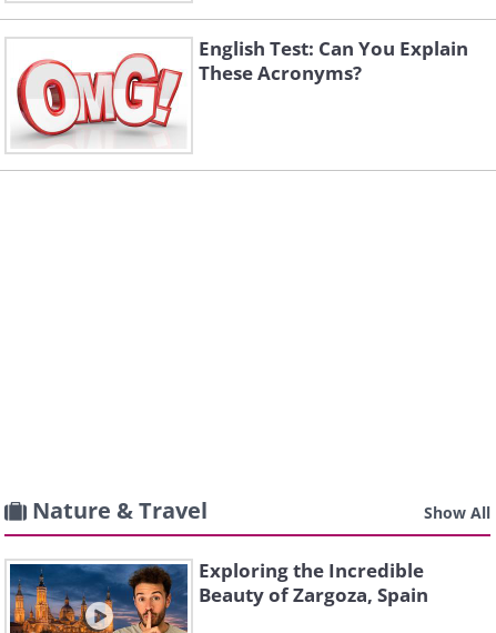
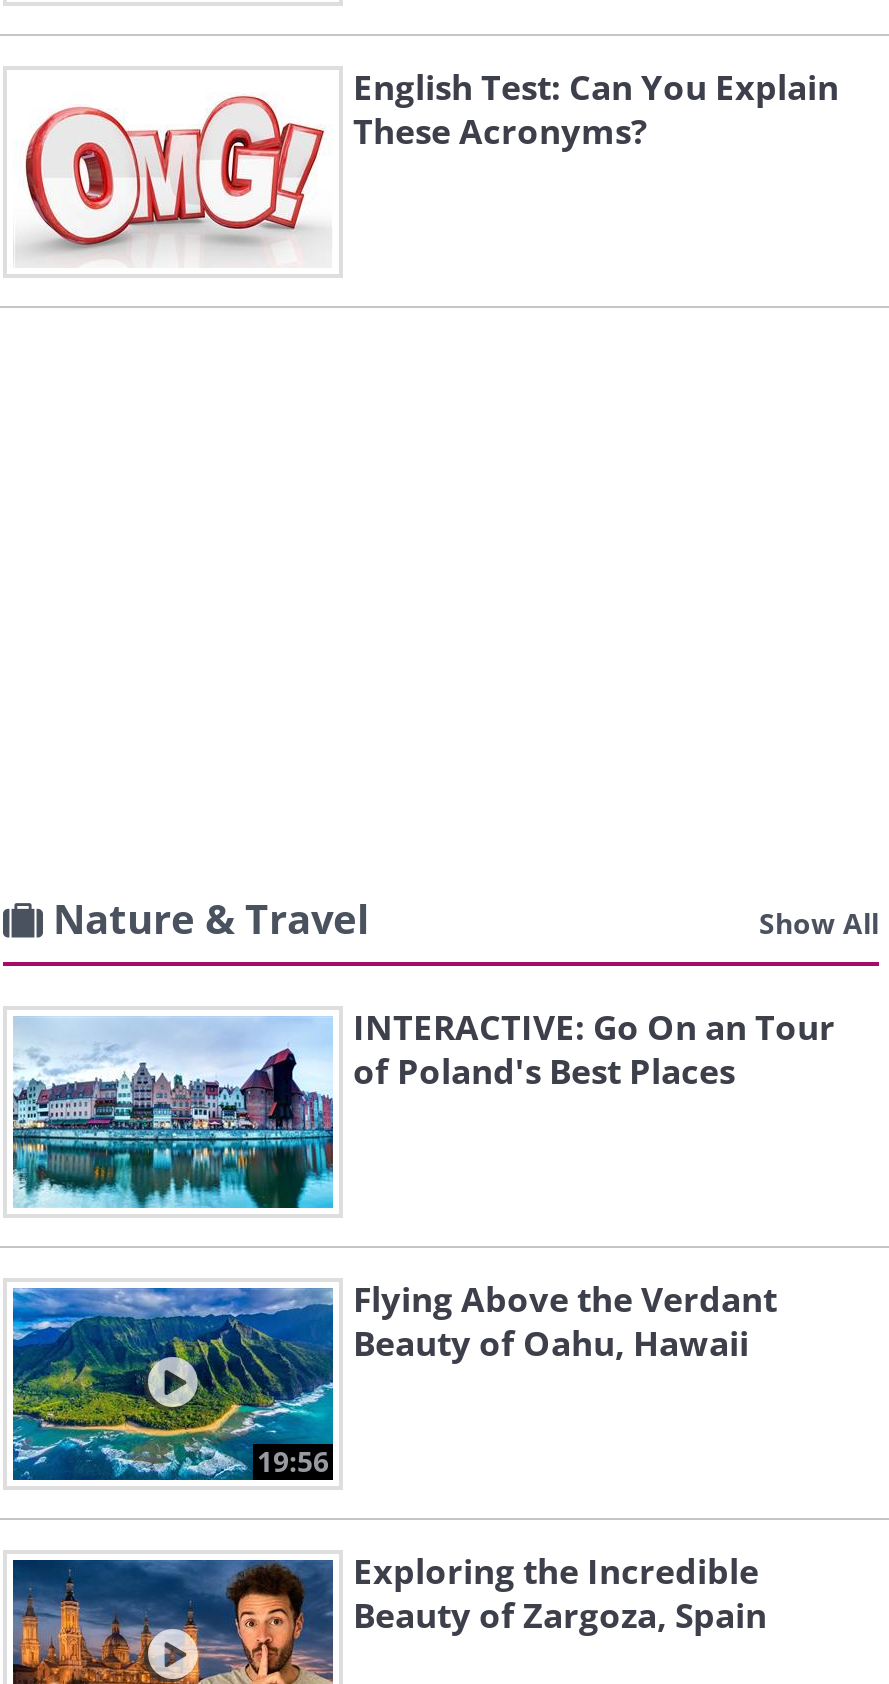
+ [image]
+ INTERACTIVE: Go On an Tour
+ of Poland's Best Places

+ [image]
+ 19:56

+ Flying Above the Verdant
+ Beauty of Oahu, Hawaii
